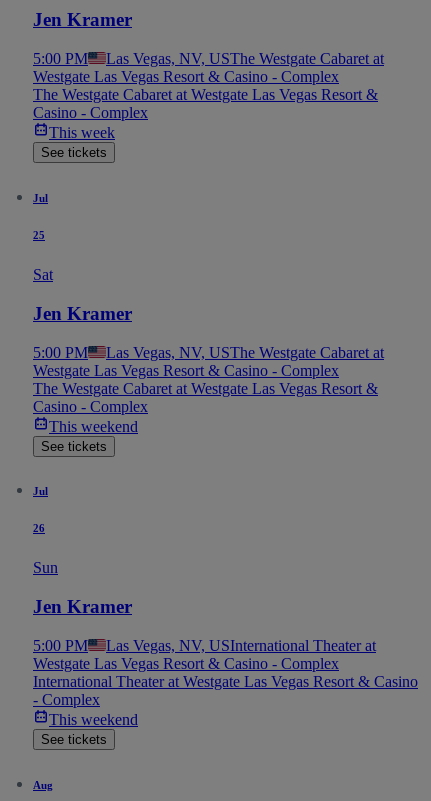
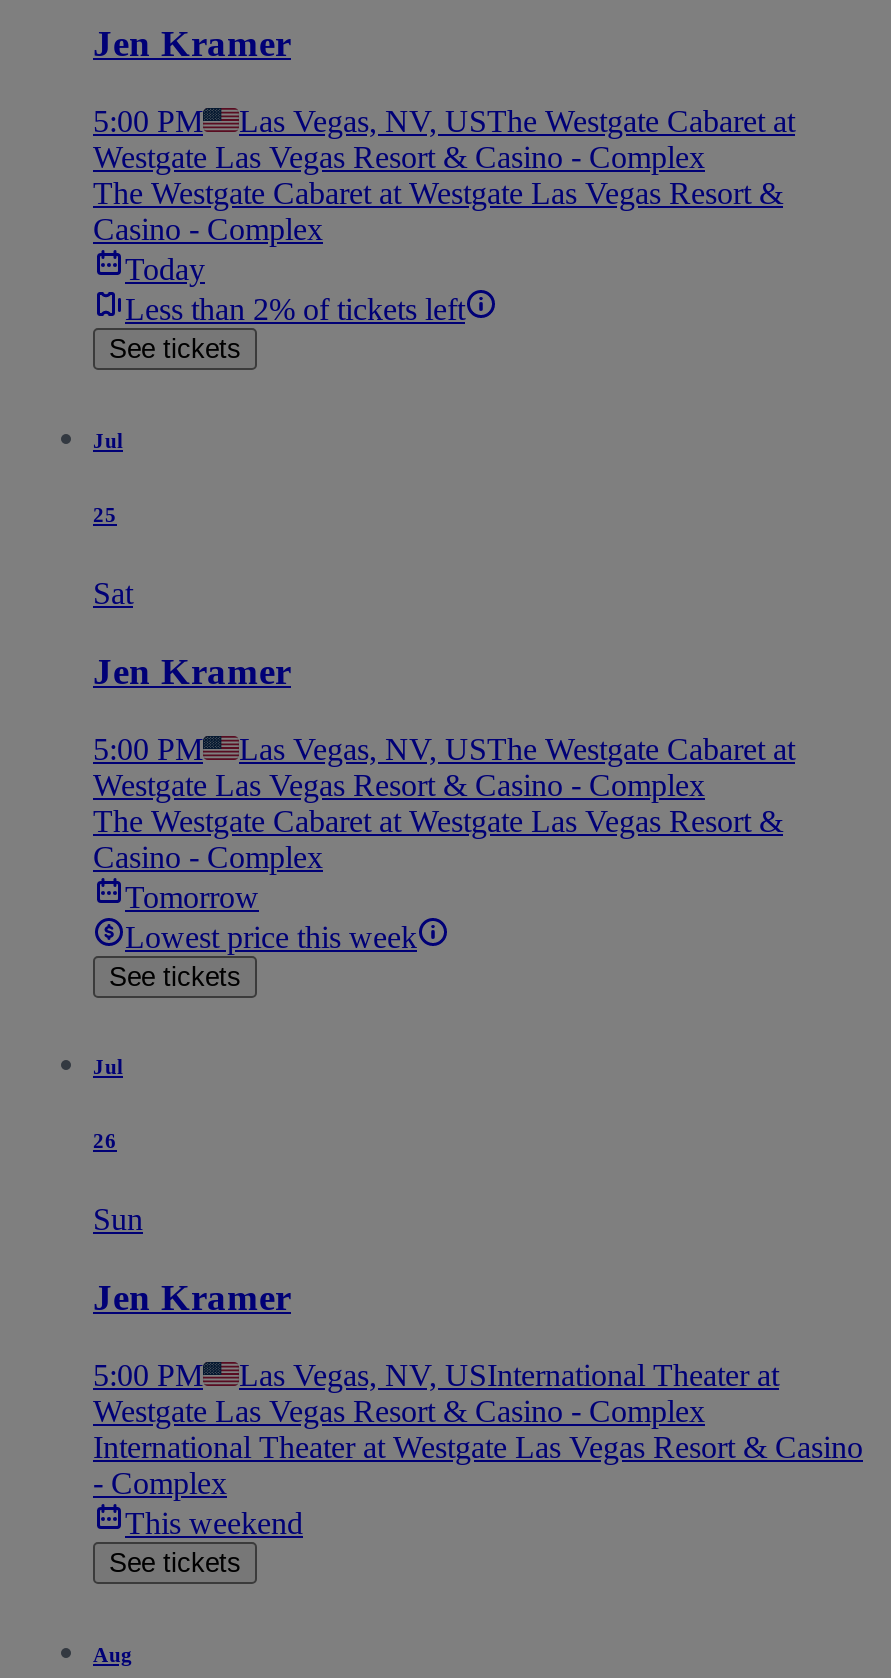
- This week
+ Today
+ Less than 2% of tickets left

- This weekend
+ Tomorrow
+ Lowest price this week
